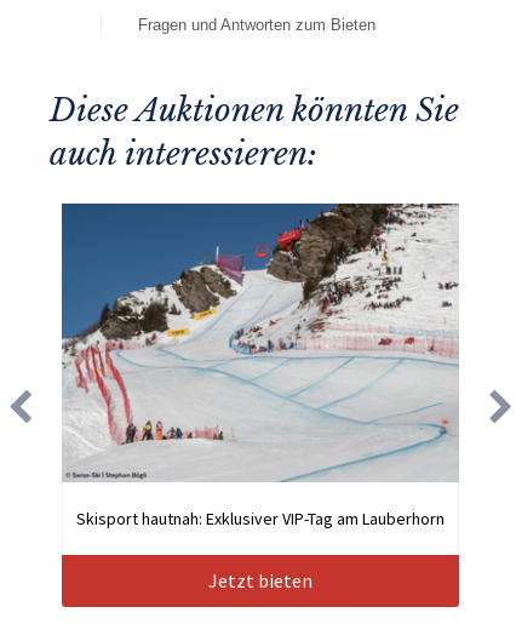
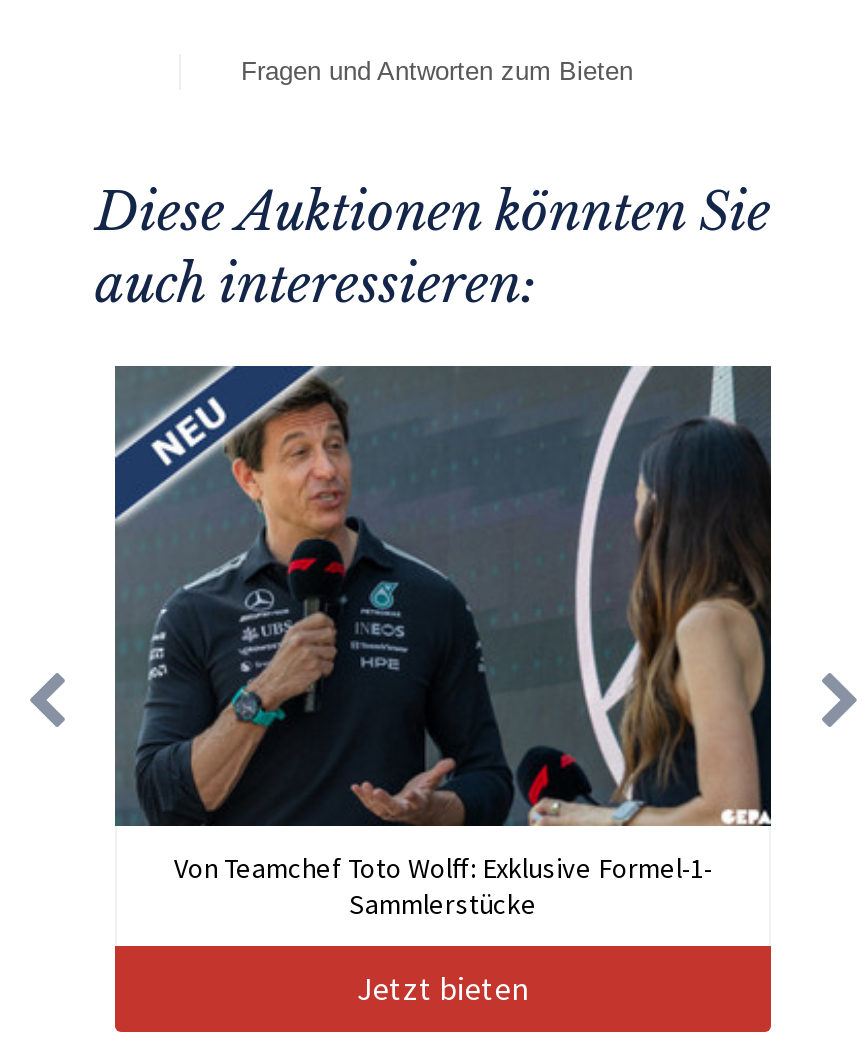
- [image]
- Skisport hautnah: Exklusiver VIP-Tag am Lauberhorn
+ [image]
+ Von Teamchef Toto Wolff: Exklusive Formel-1-
+ Sammlerstücke
